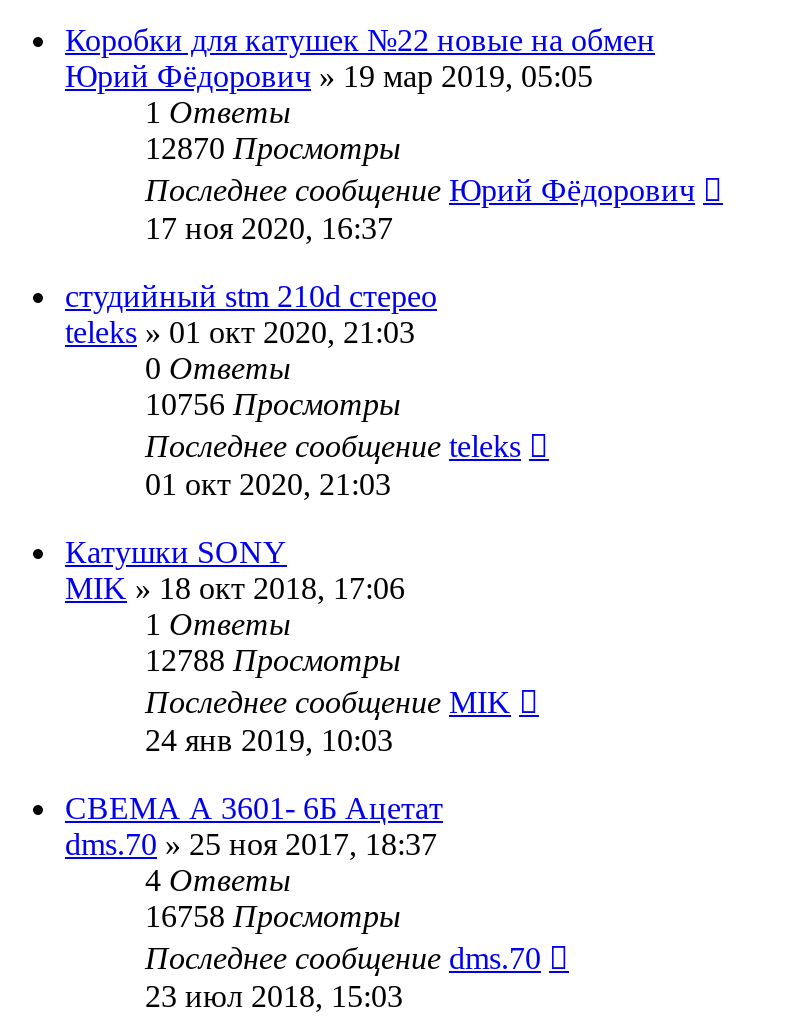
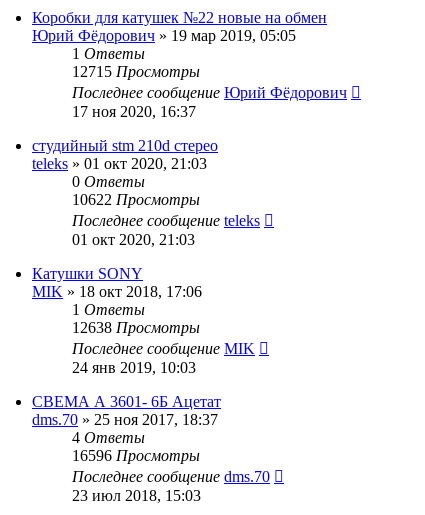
- 12870 Просмотры
+ 12715 Просмотры

- 10756 Просмотры
+ 10622 Просмотры

- 12788 Просмотры
+ 12638 Просмотры

- 16758 Просмотры
+ 16596 Просмотры
